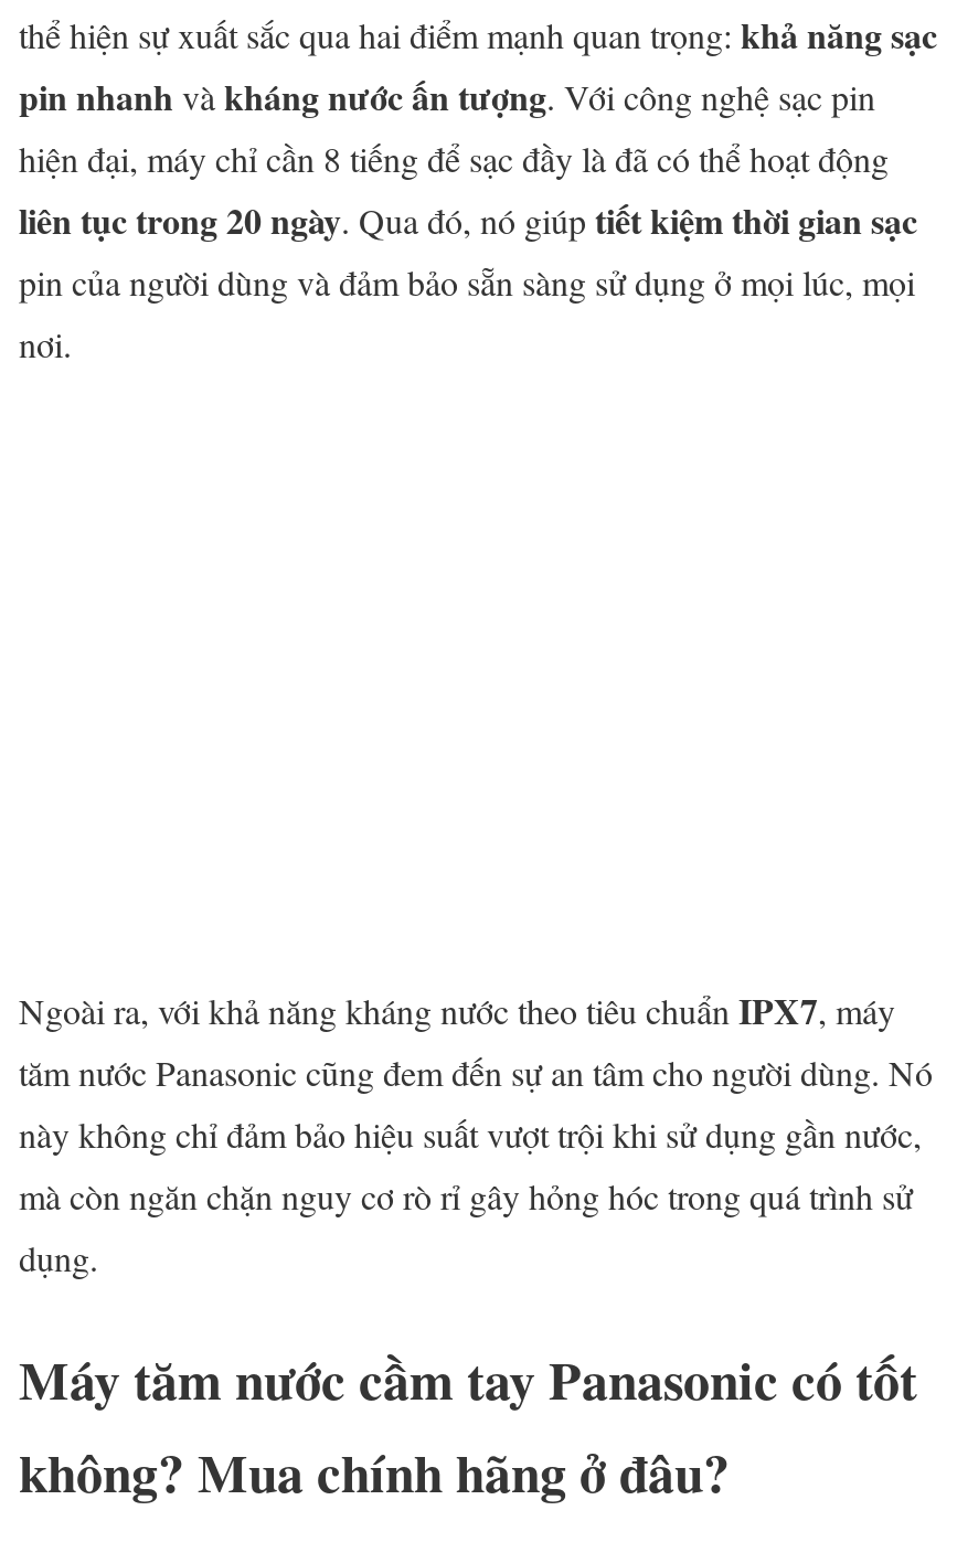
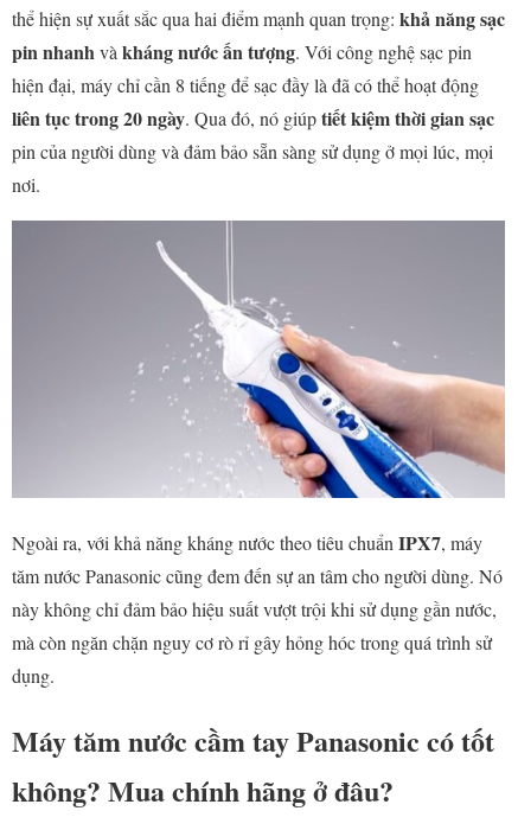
+ [image]
